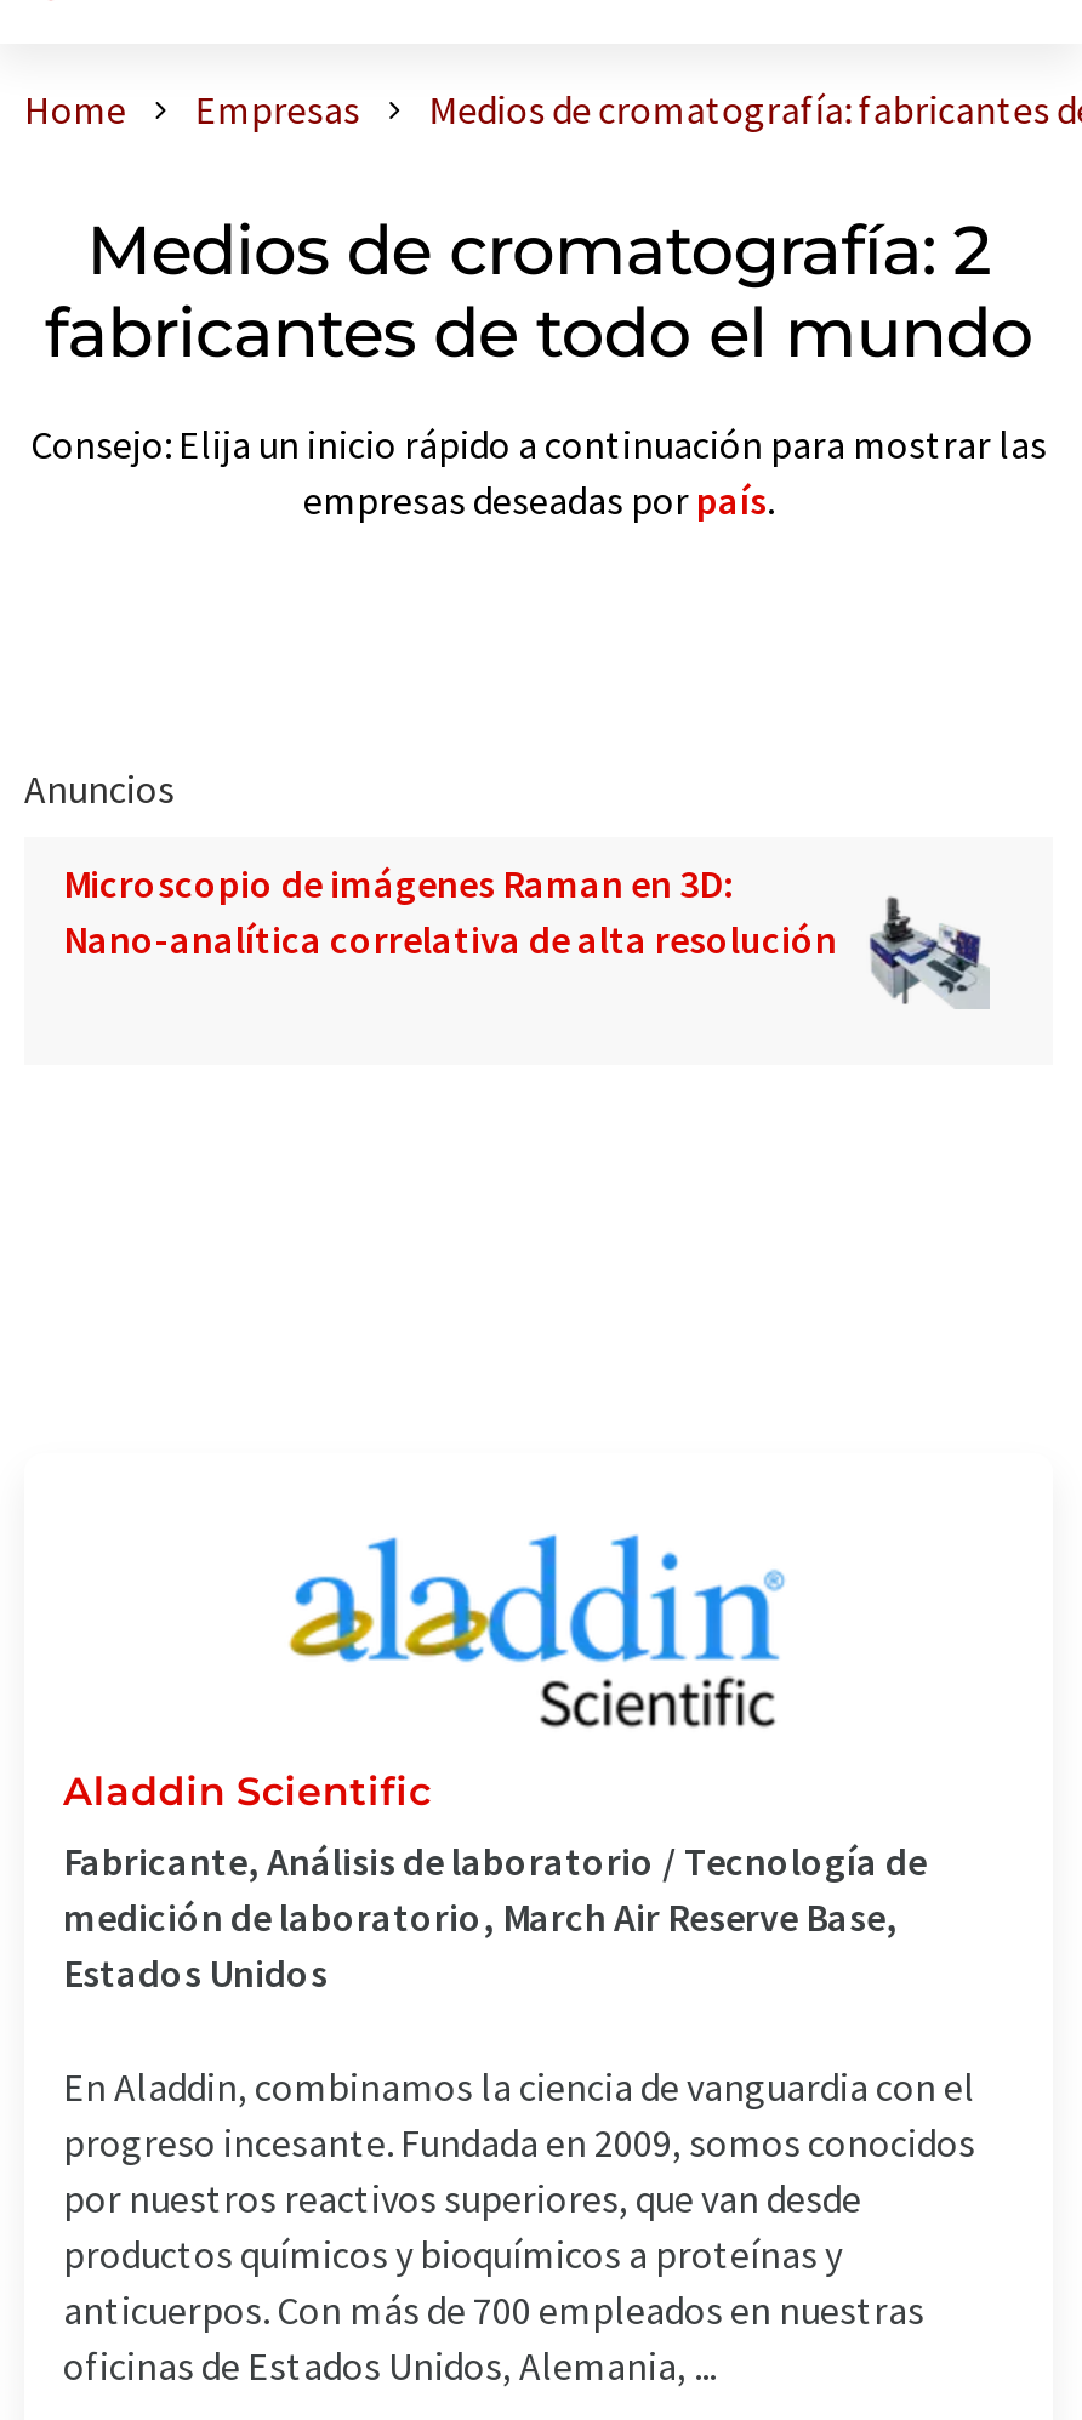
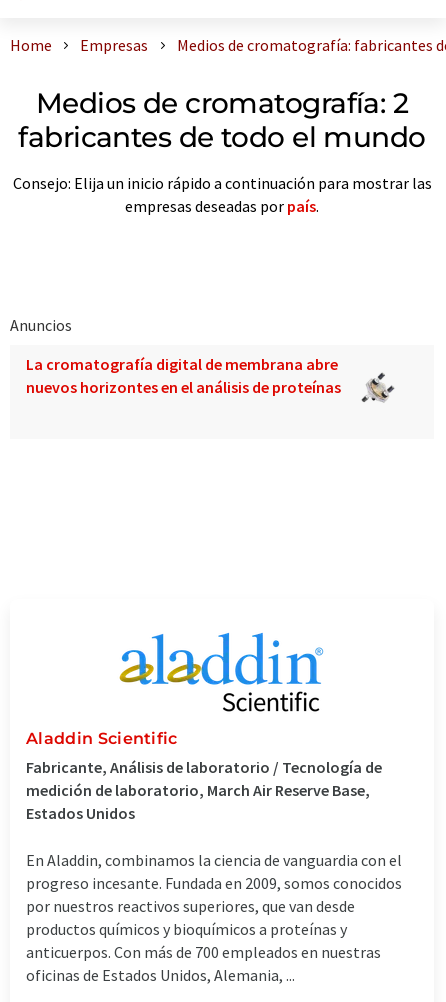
- [image]
- Microscopio de imágenes Raman en 3D:
- Nano-analítica correlativa de alta resolución
+ [image]
+ La cromatografía digital de membrana abre
+ nuevos horizontes en el análisis de proteínas
